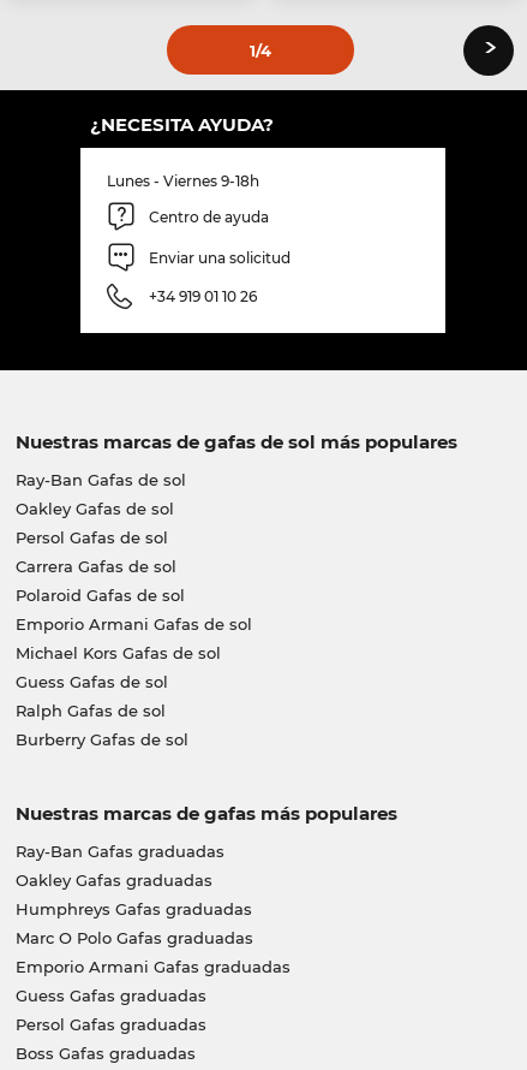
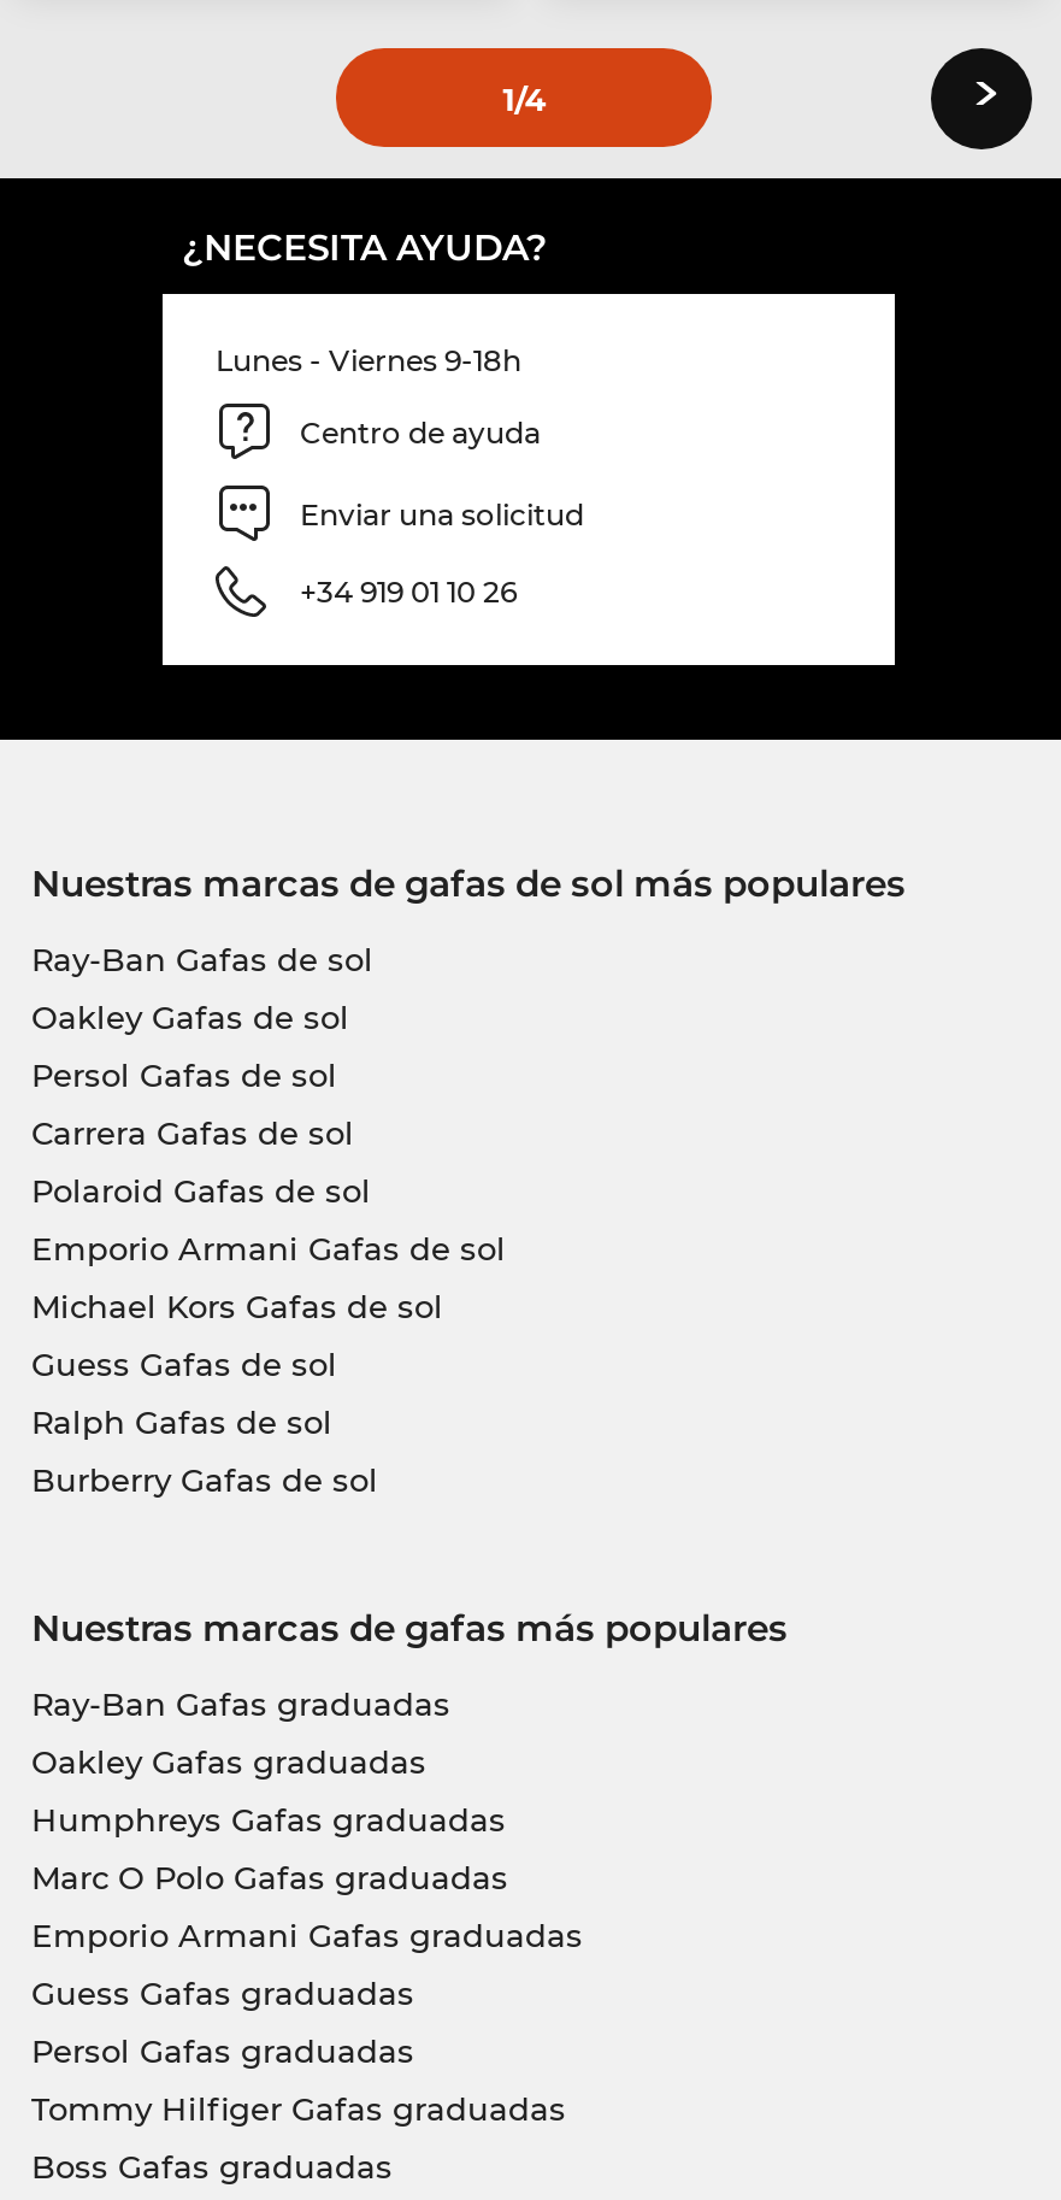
+ Tommy Hilfiger Gafas graduadas
